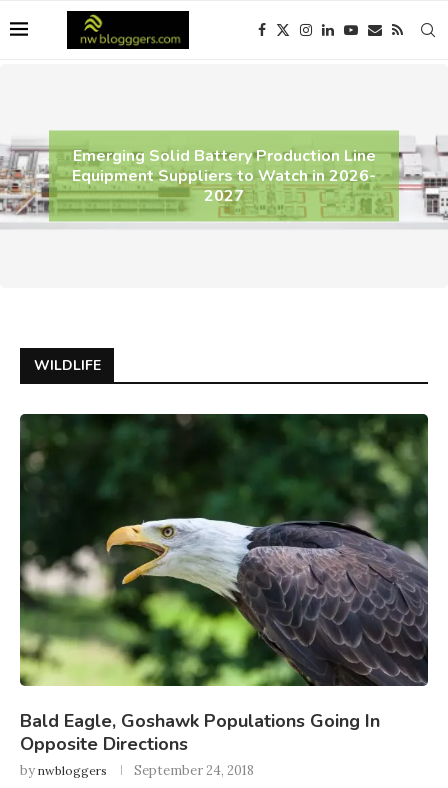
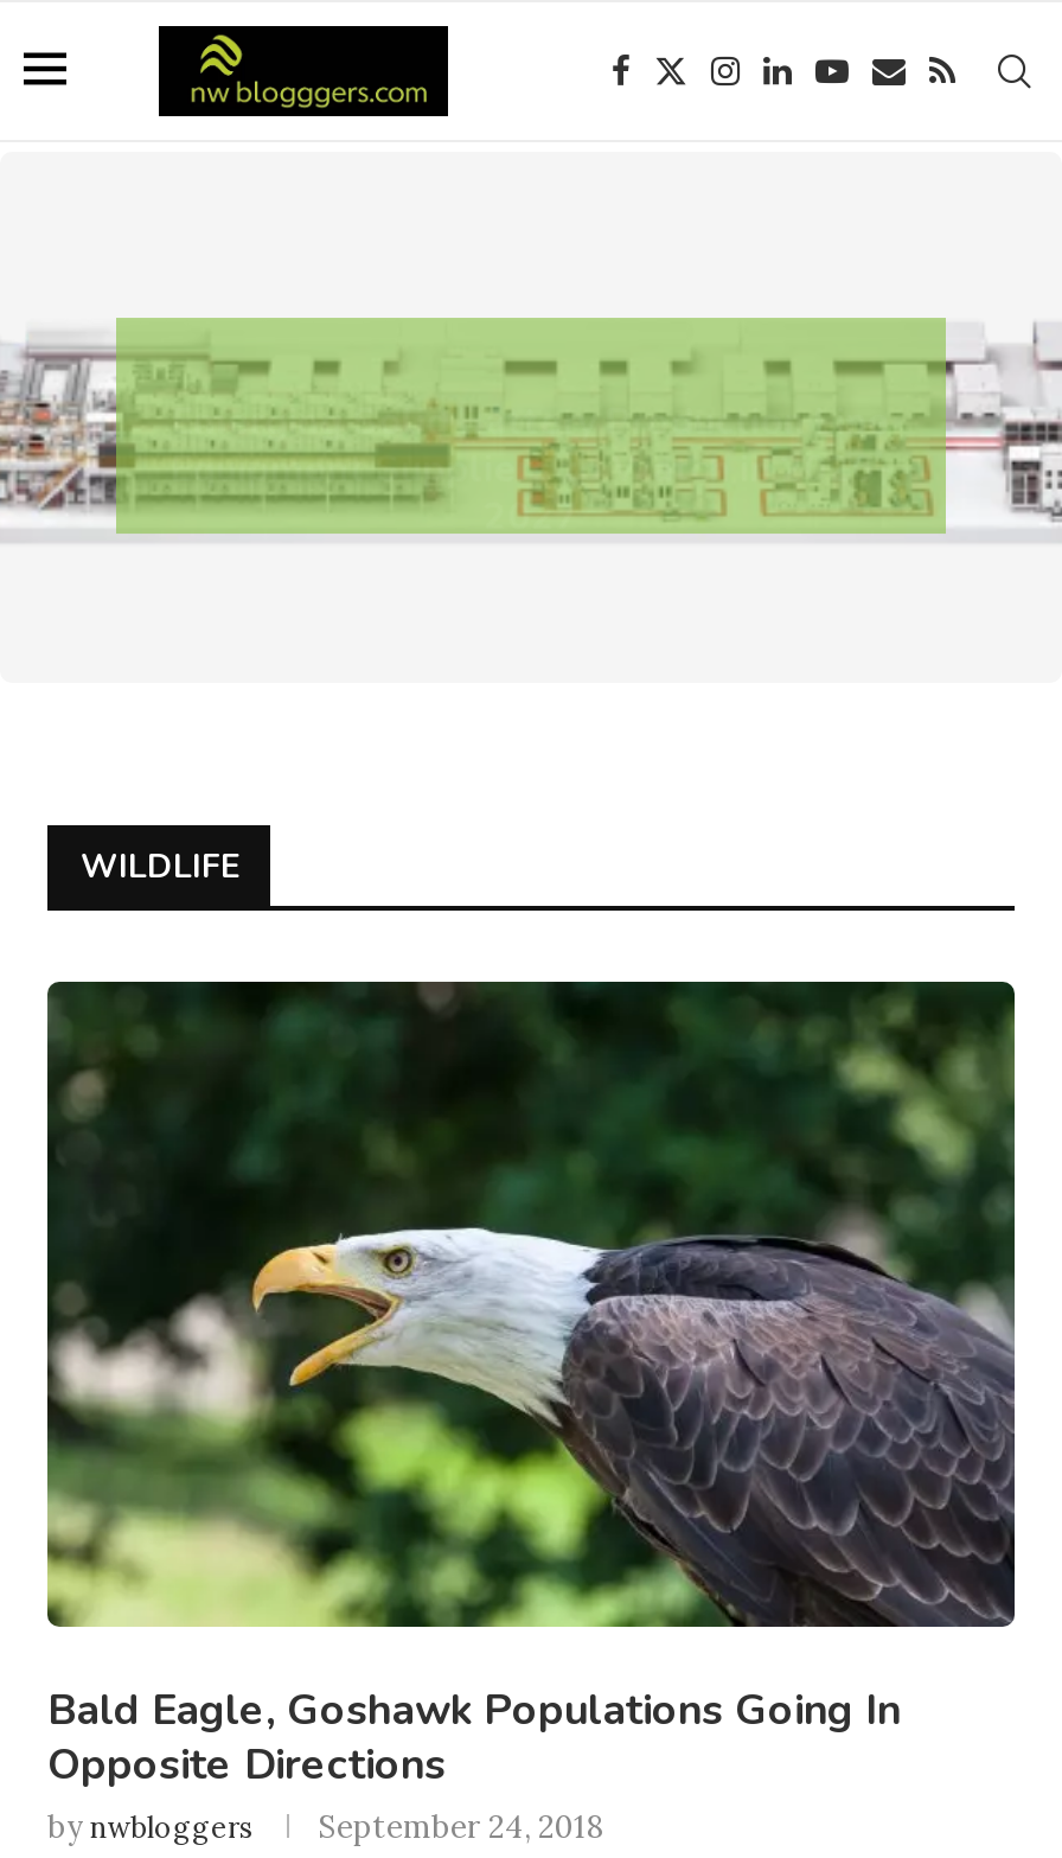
- Emerging Solid Battery Production Line
- Equipment Suppliers to Watch in 2026-
- 2027
